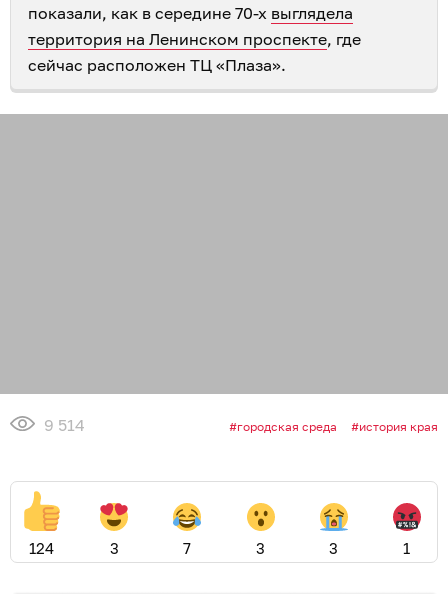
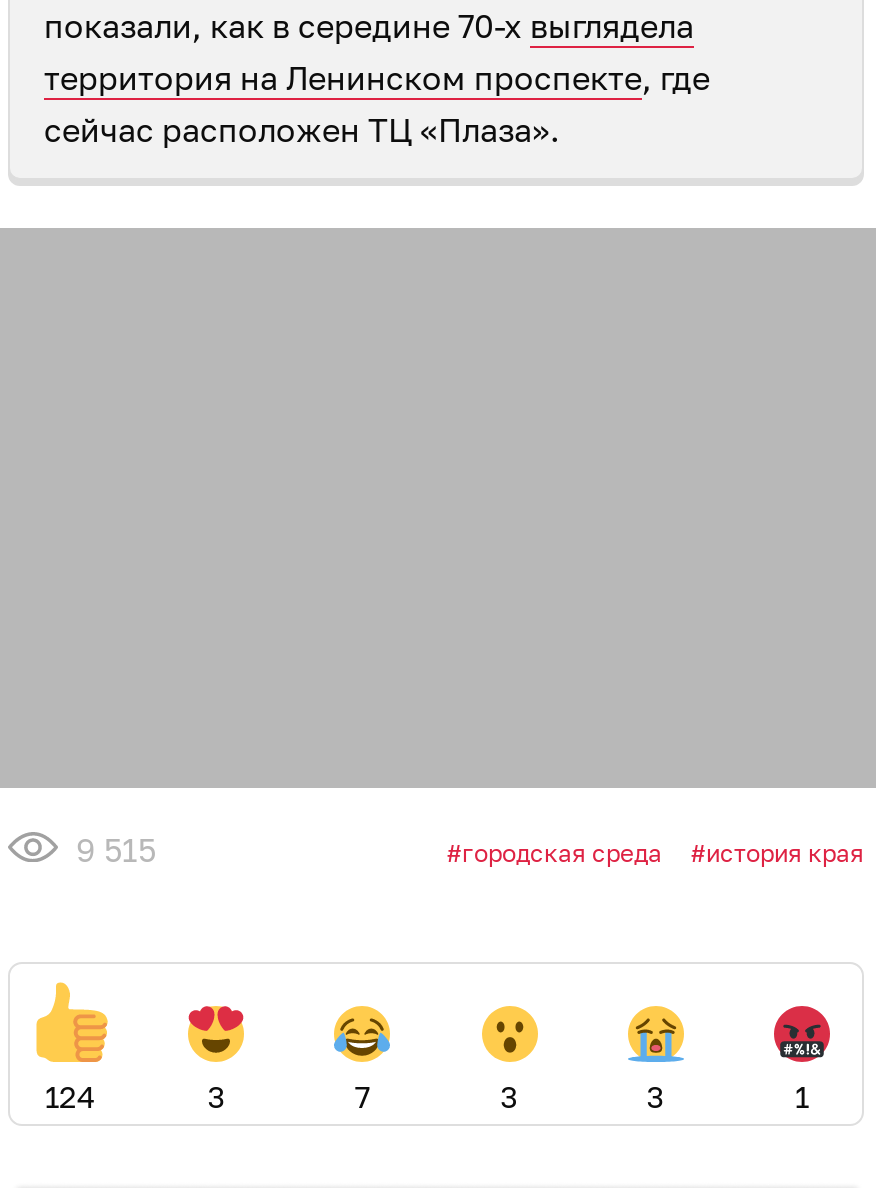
- 9 514
+ 9 515
